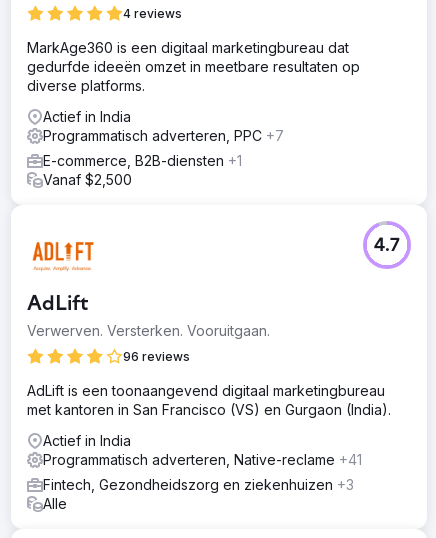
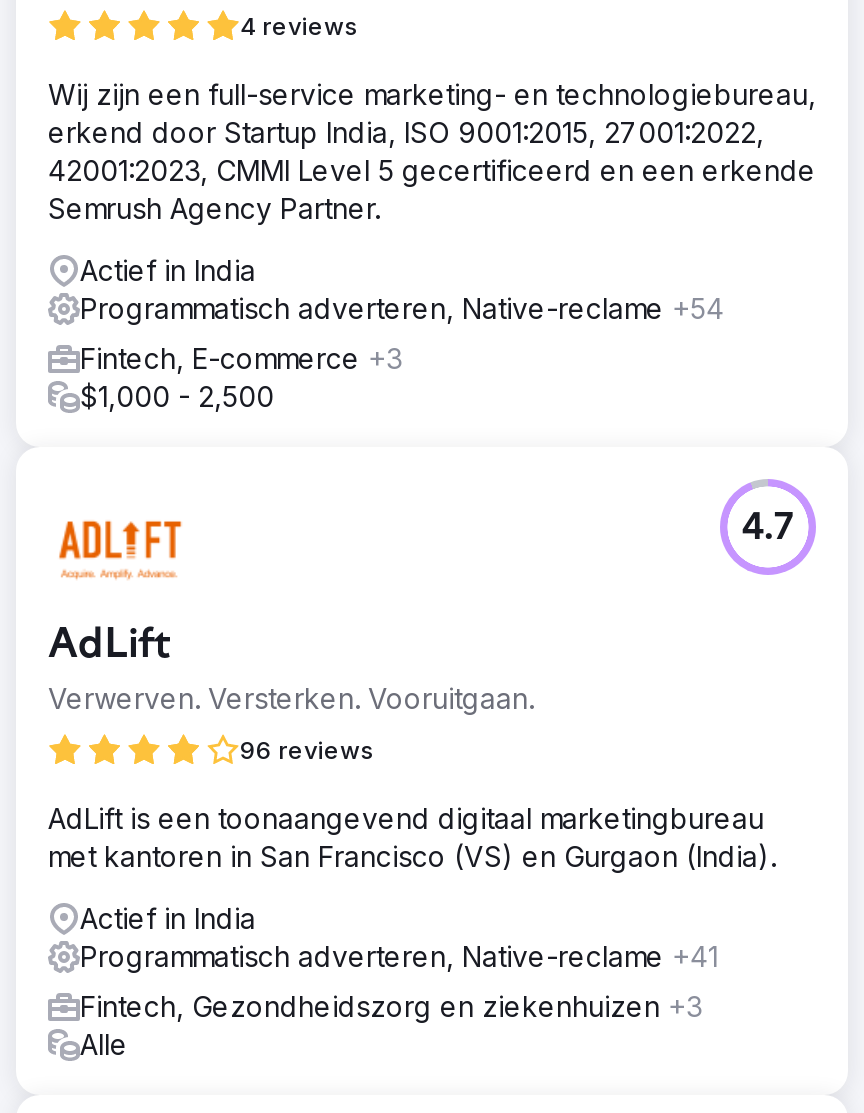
- MarkAge360 is een digitaal marketingbureau dat
- gedurfde ideeën omzet in meetbare resultaten op
- diverse platforms.
+ Wij zijn een full-service marketing- en technologiebureau,
+ erkend door Startup India, ISO 9001:2015, 27001:2022,
+ 42001:2023, CMMI Level 5 gecertificeerd en een erkende
+ Semrush Agency Partner.

- Programmatisch adverteren, PPC +7
+ Programmatisch adverteren, Native-reclame +54

- E-commerce, B2B-diensten +1
- Vanaf $2,500
+ Fintech, E-commerce +3
+ $1,000 - 2,500
